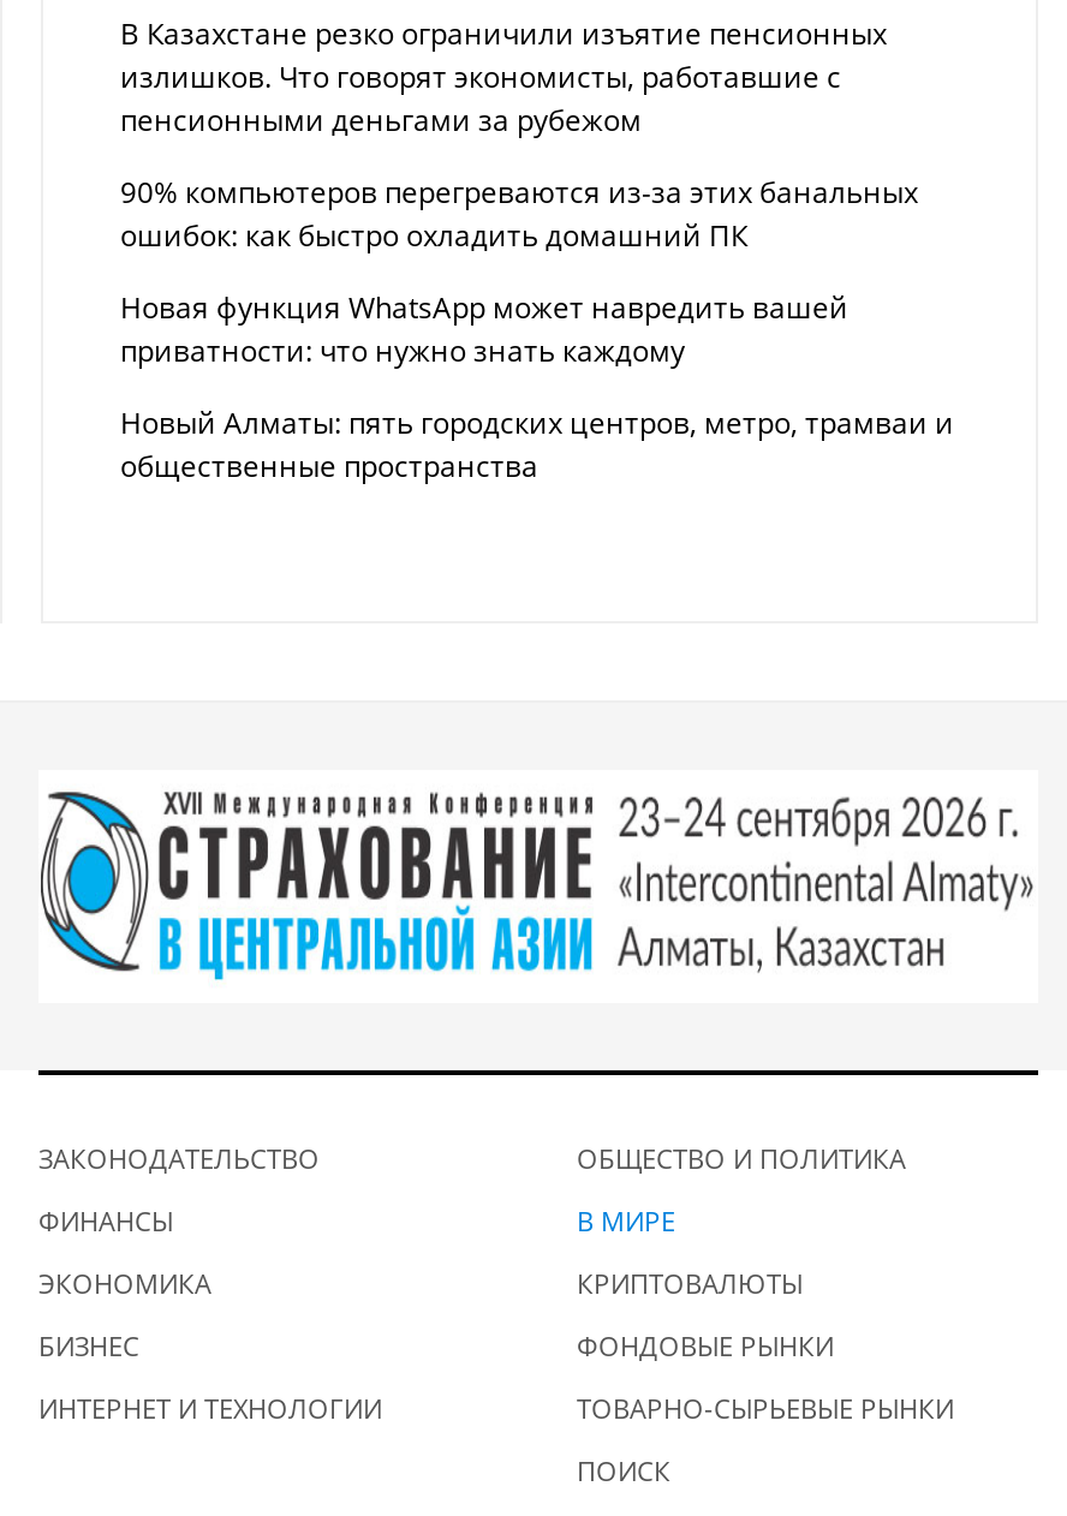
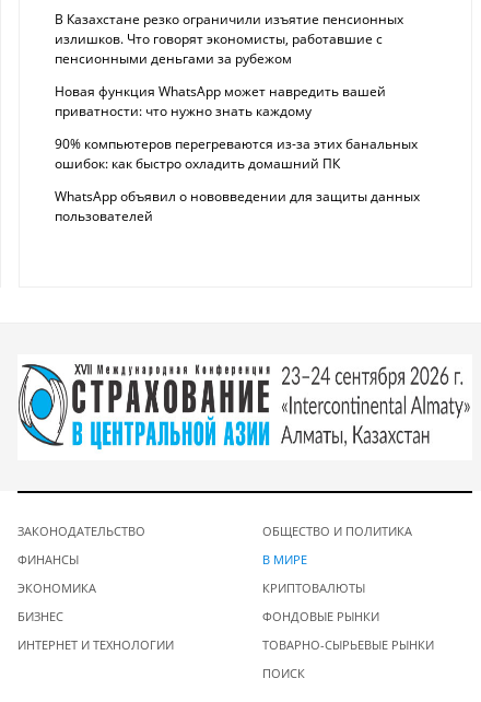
moved down: 90% компьютеров перегреваются из-за этих банальных | ошибок: как быстро охладить домашний ПК

moved up: Новая функция WhatsApp может навредить вашей | приватности: что нужно знать каждому

- Новый Алматы: пять городских центров, метро, трамваи и
- общественные пространства
+ WhatsApp объявил о нововведении для защиты данных
+ пользователей
